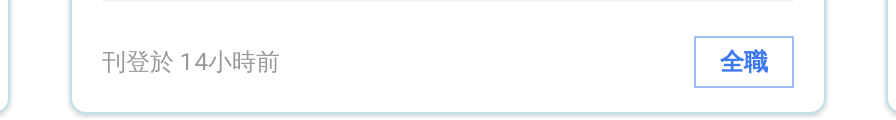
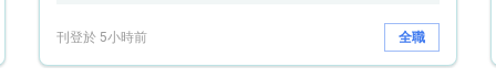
- 刊登於 14小時前
+ 刊登於 5小時前
